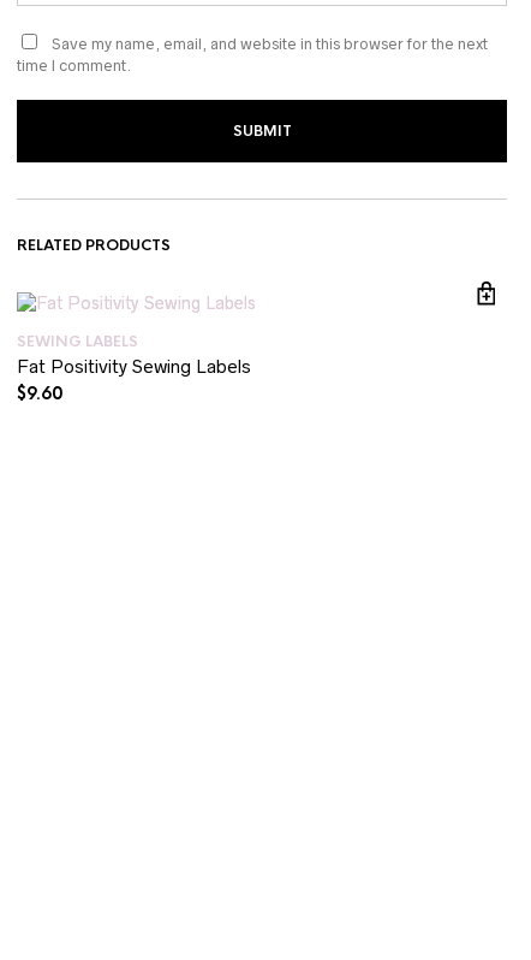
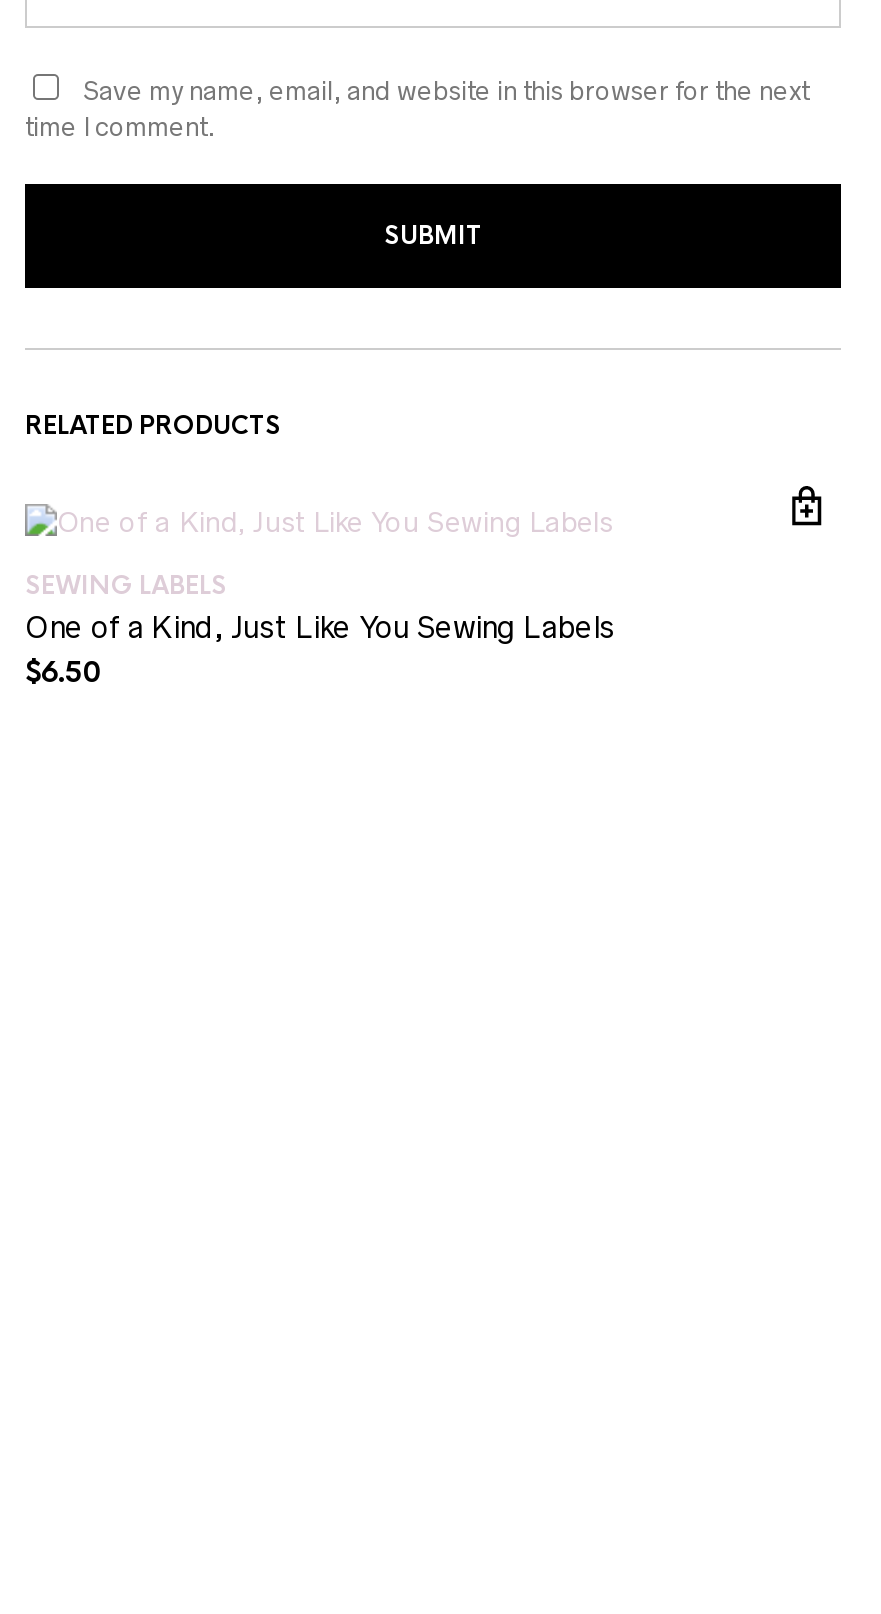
- Fat Positivity Sewing Labels
- $9.60
+ One of a Kind, Just Like You Sewing Labels
+ $6.50
